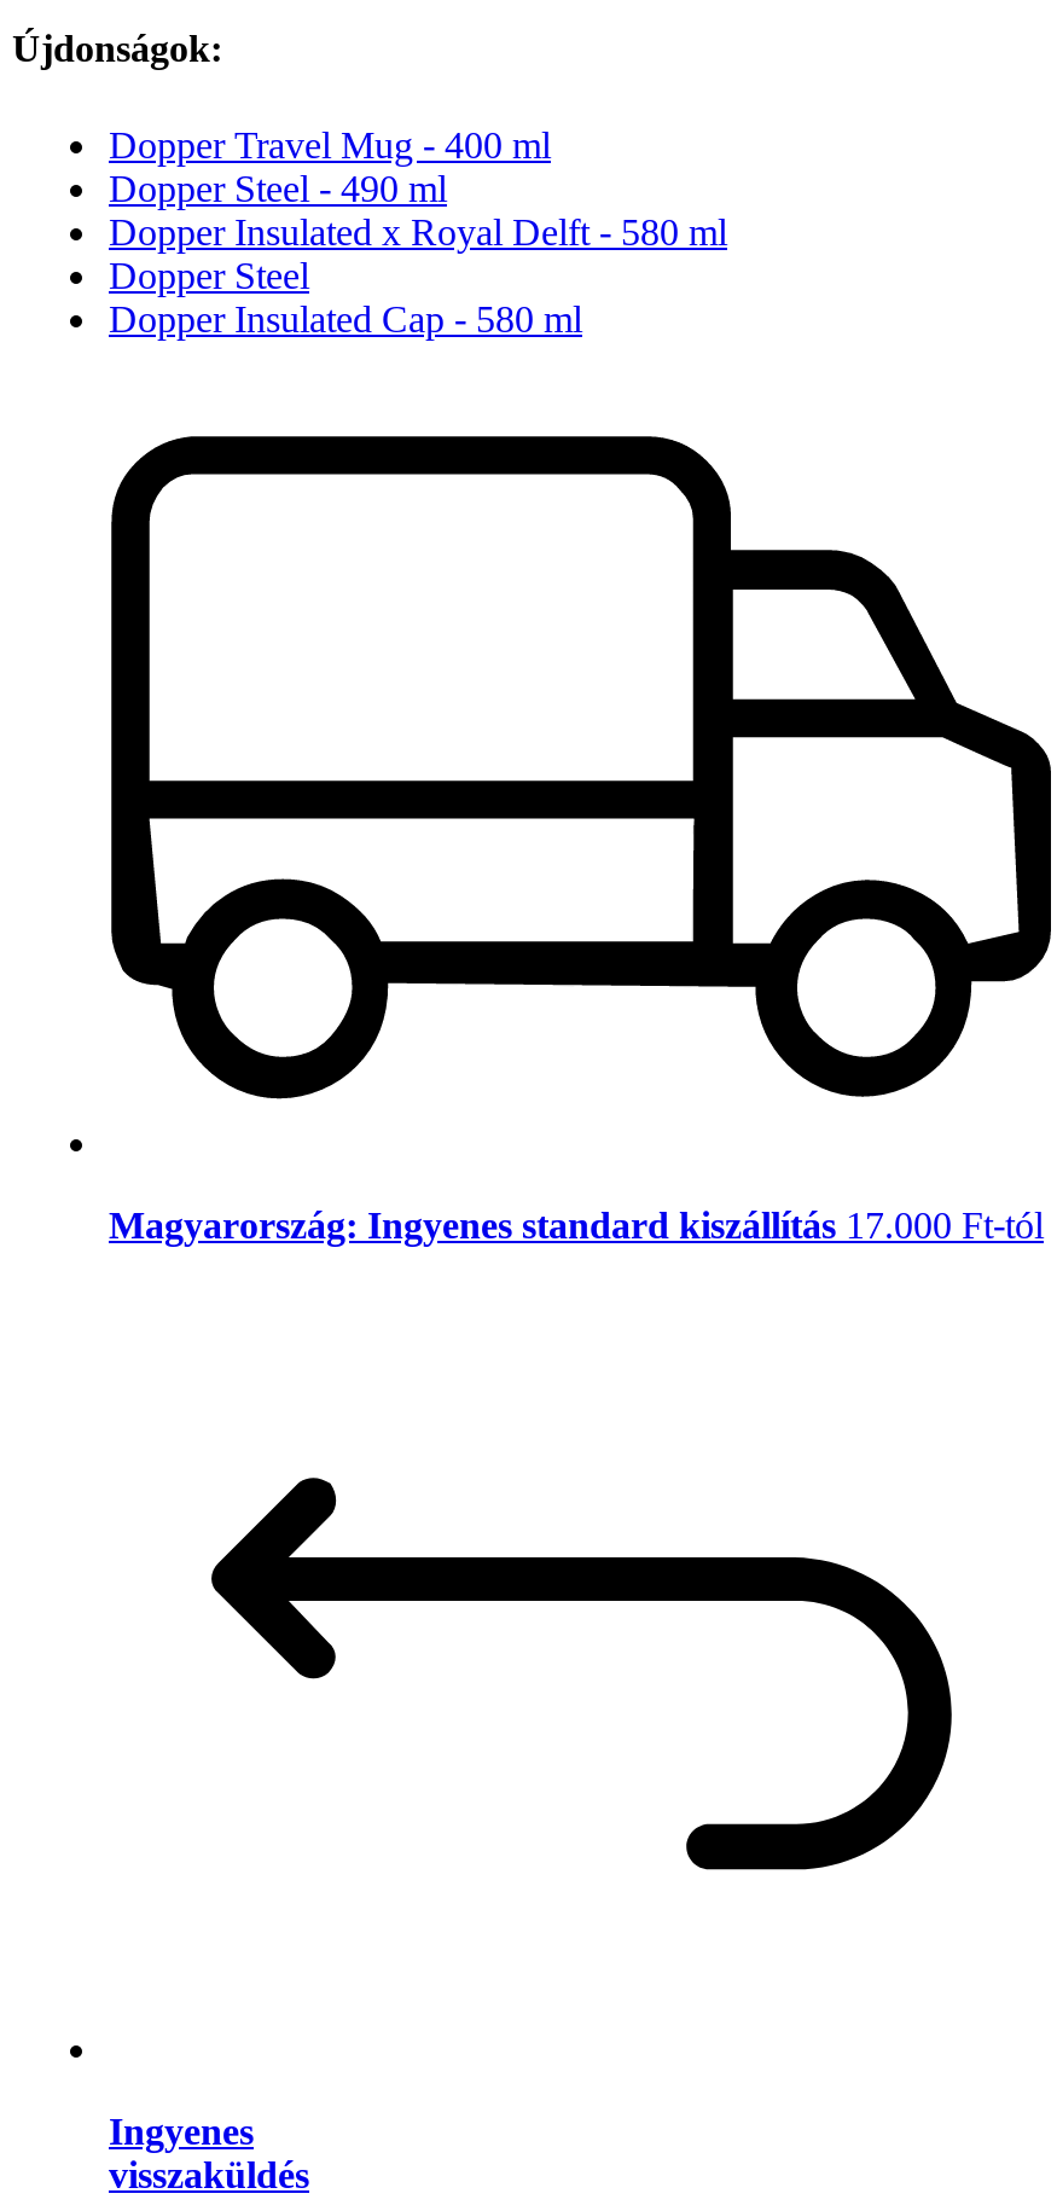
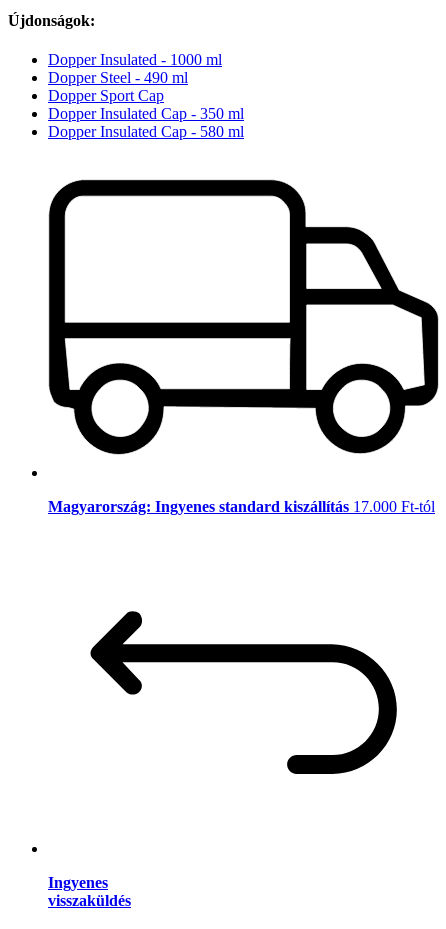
- Dopper Travel Mug - 400 ml
+ Dopper Insulated - 1000 ml

- Dopper Insulated x Royal Delft - 580 ml
- Dopper Steel
+ Dopper Sport Cap
+ Dopper Insulated Cap - 350 ml
